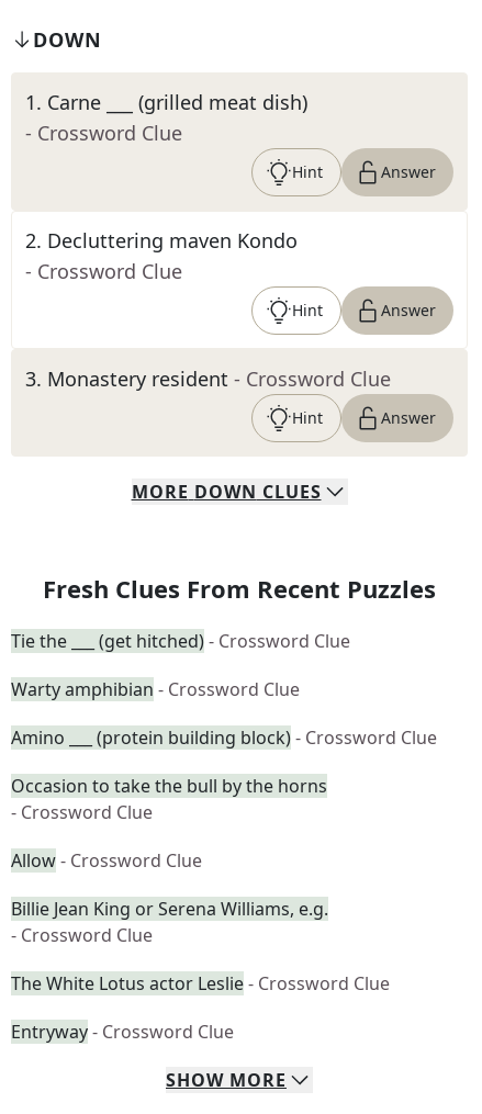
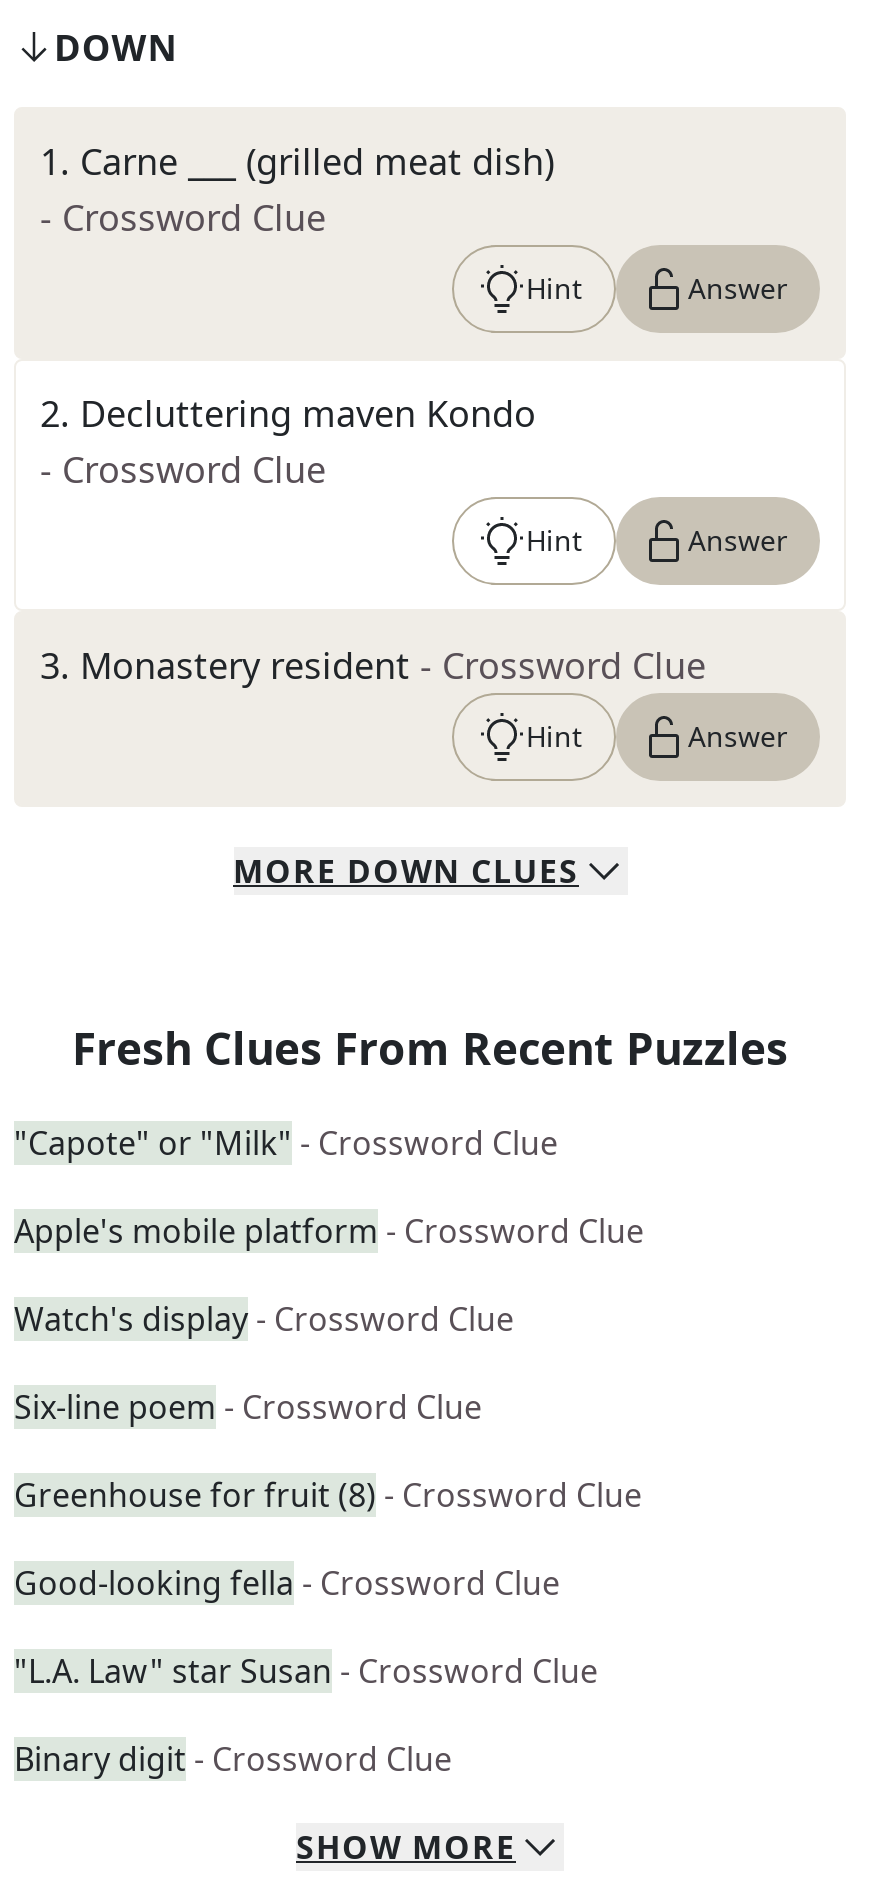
- Tie the ___ (get hitched) - Crossword Clue
+ "Capote" or "Milk" - Crossword Clue

- Warty amphibian - Crossword Clue
+ Apple's mobile platform - Crossword Clue

- Amino ___ (protein building block) - Crossword Clue
+ Watch's display - Crossword Clue

- Occasion to take the bull by the horns
- - Crossword Clue
+ Six-line poem - Crossword Clue

- Allow - Crossword Clue
+ Greenhouse for fruit (8) - Crossword Clue

- Billie Jean King or Serena Williams, e.g.
- - Crossword Clue
+ Good-looking fella - Crossword Clue

- The White Lotus actor Leslie - Crossword Clue
+ "L.A. Law" star Susan - Crossword Clue

- Entryway - Crossword Clue
+ Binary digit - Crossword Clue
